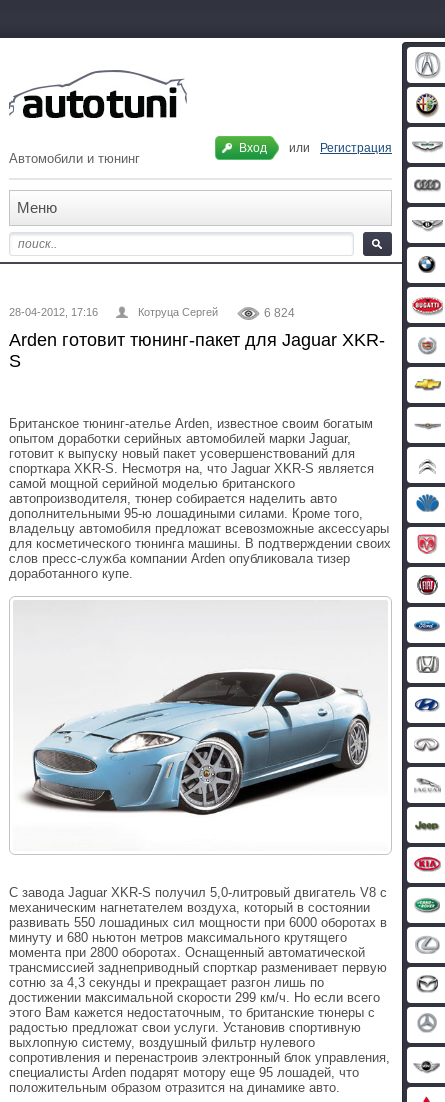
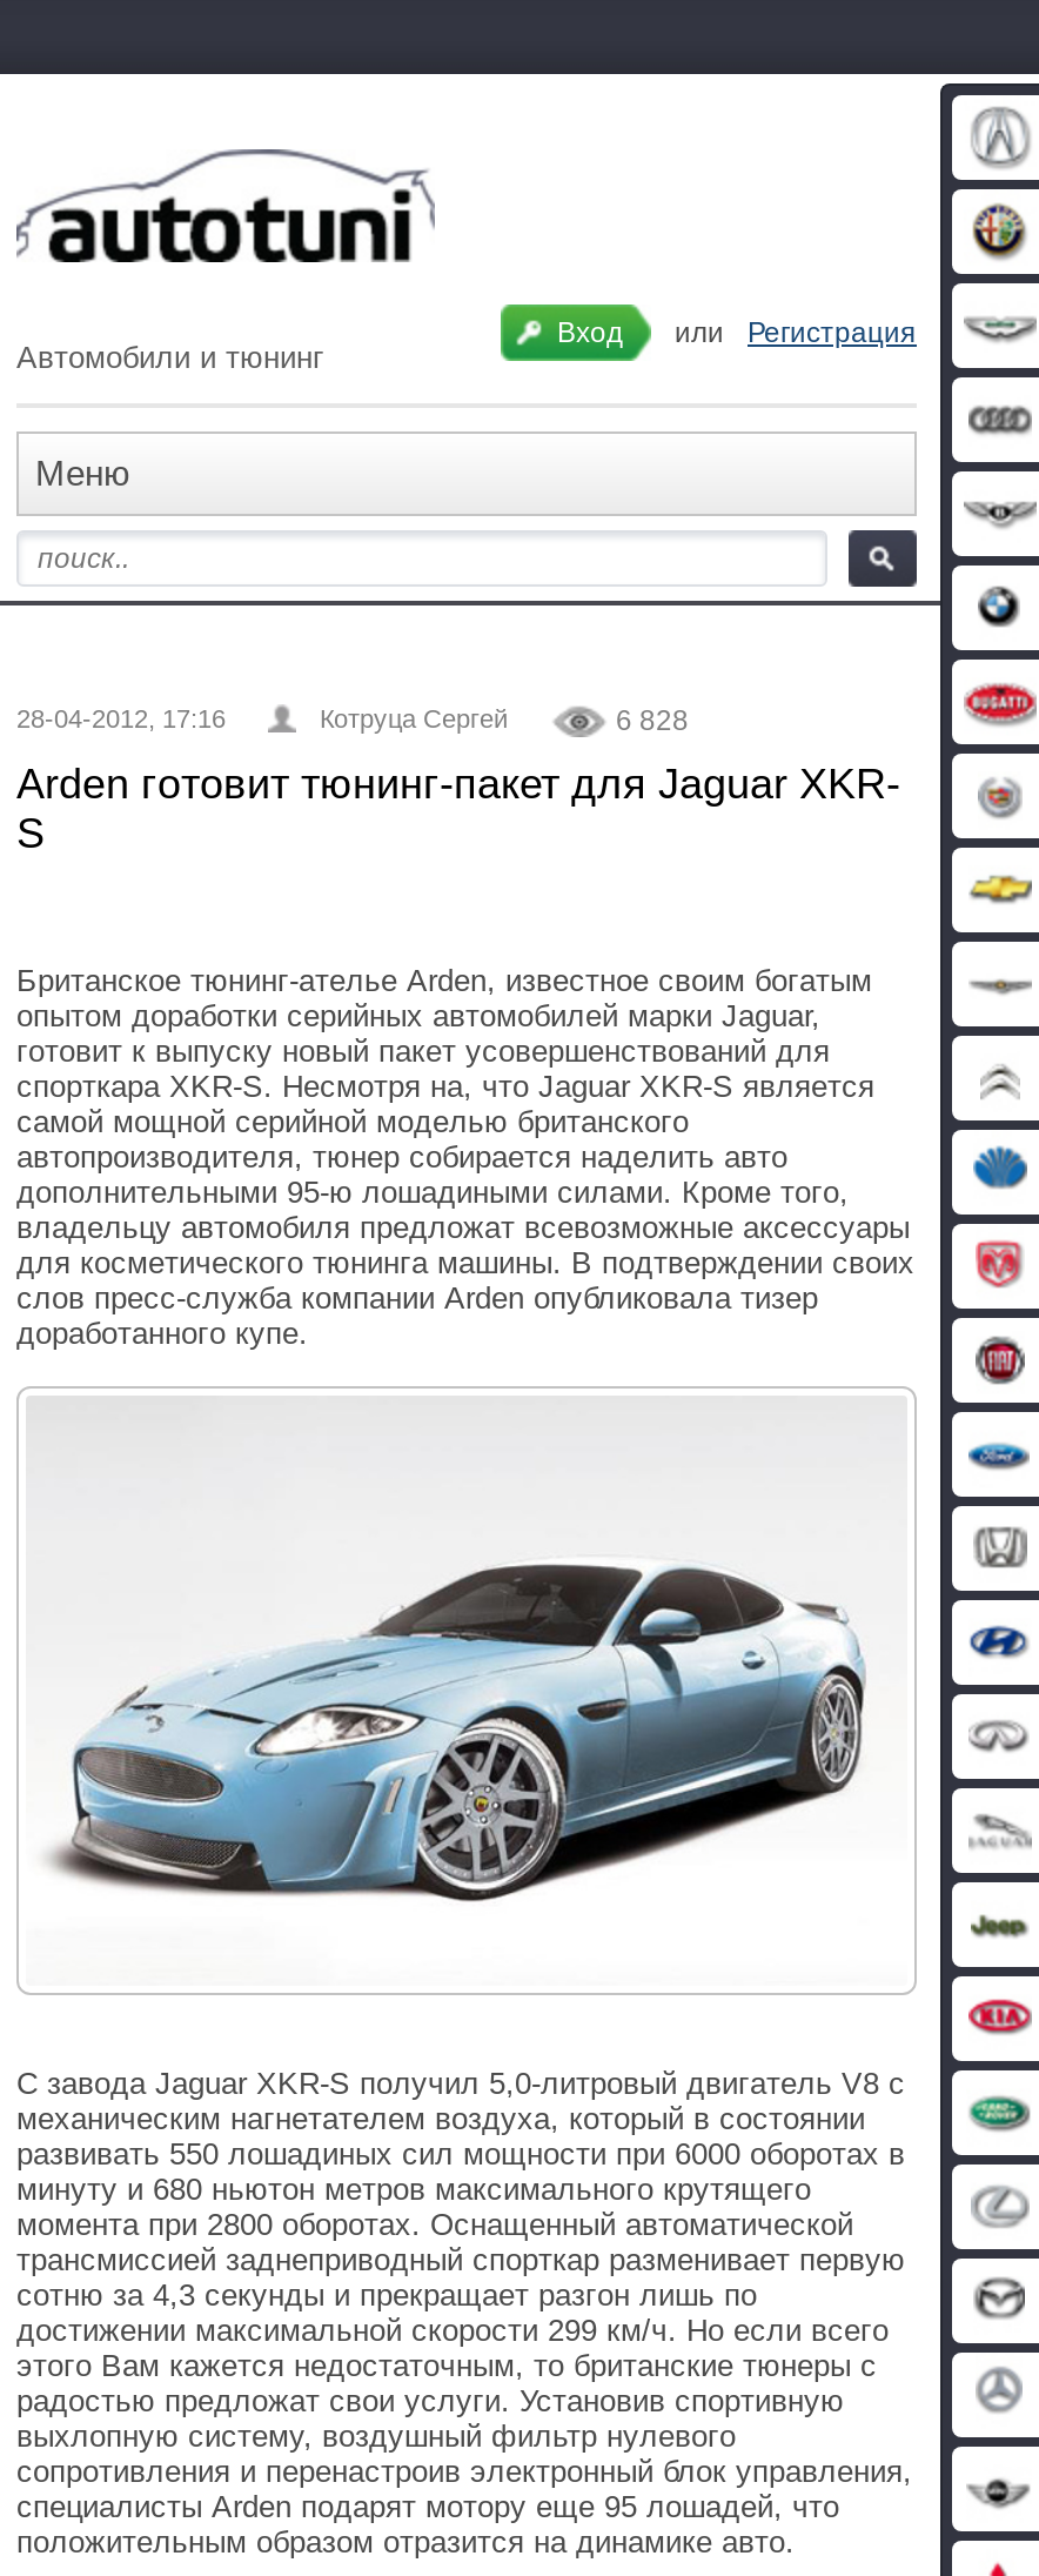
- 6 824
+ 6 828
